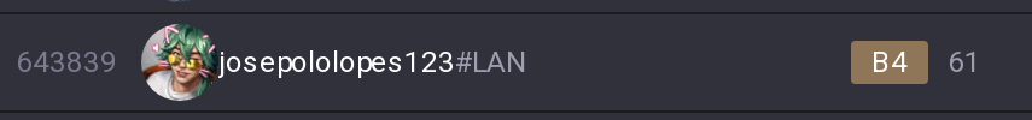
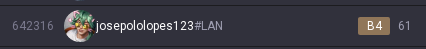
- 643839
+ 642316
